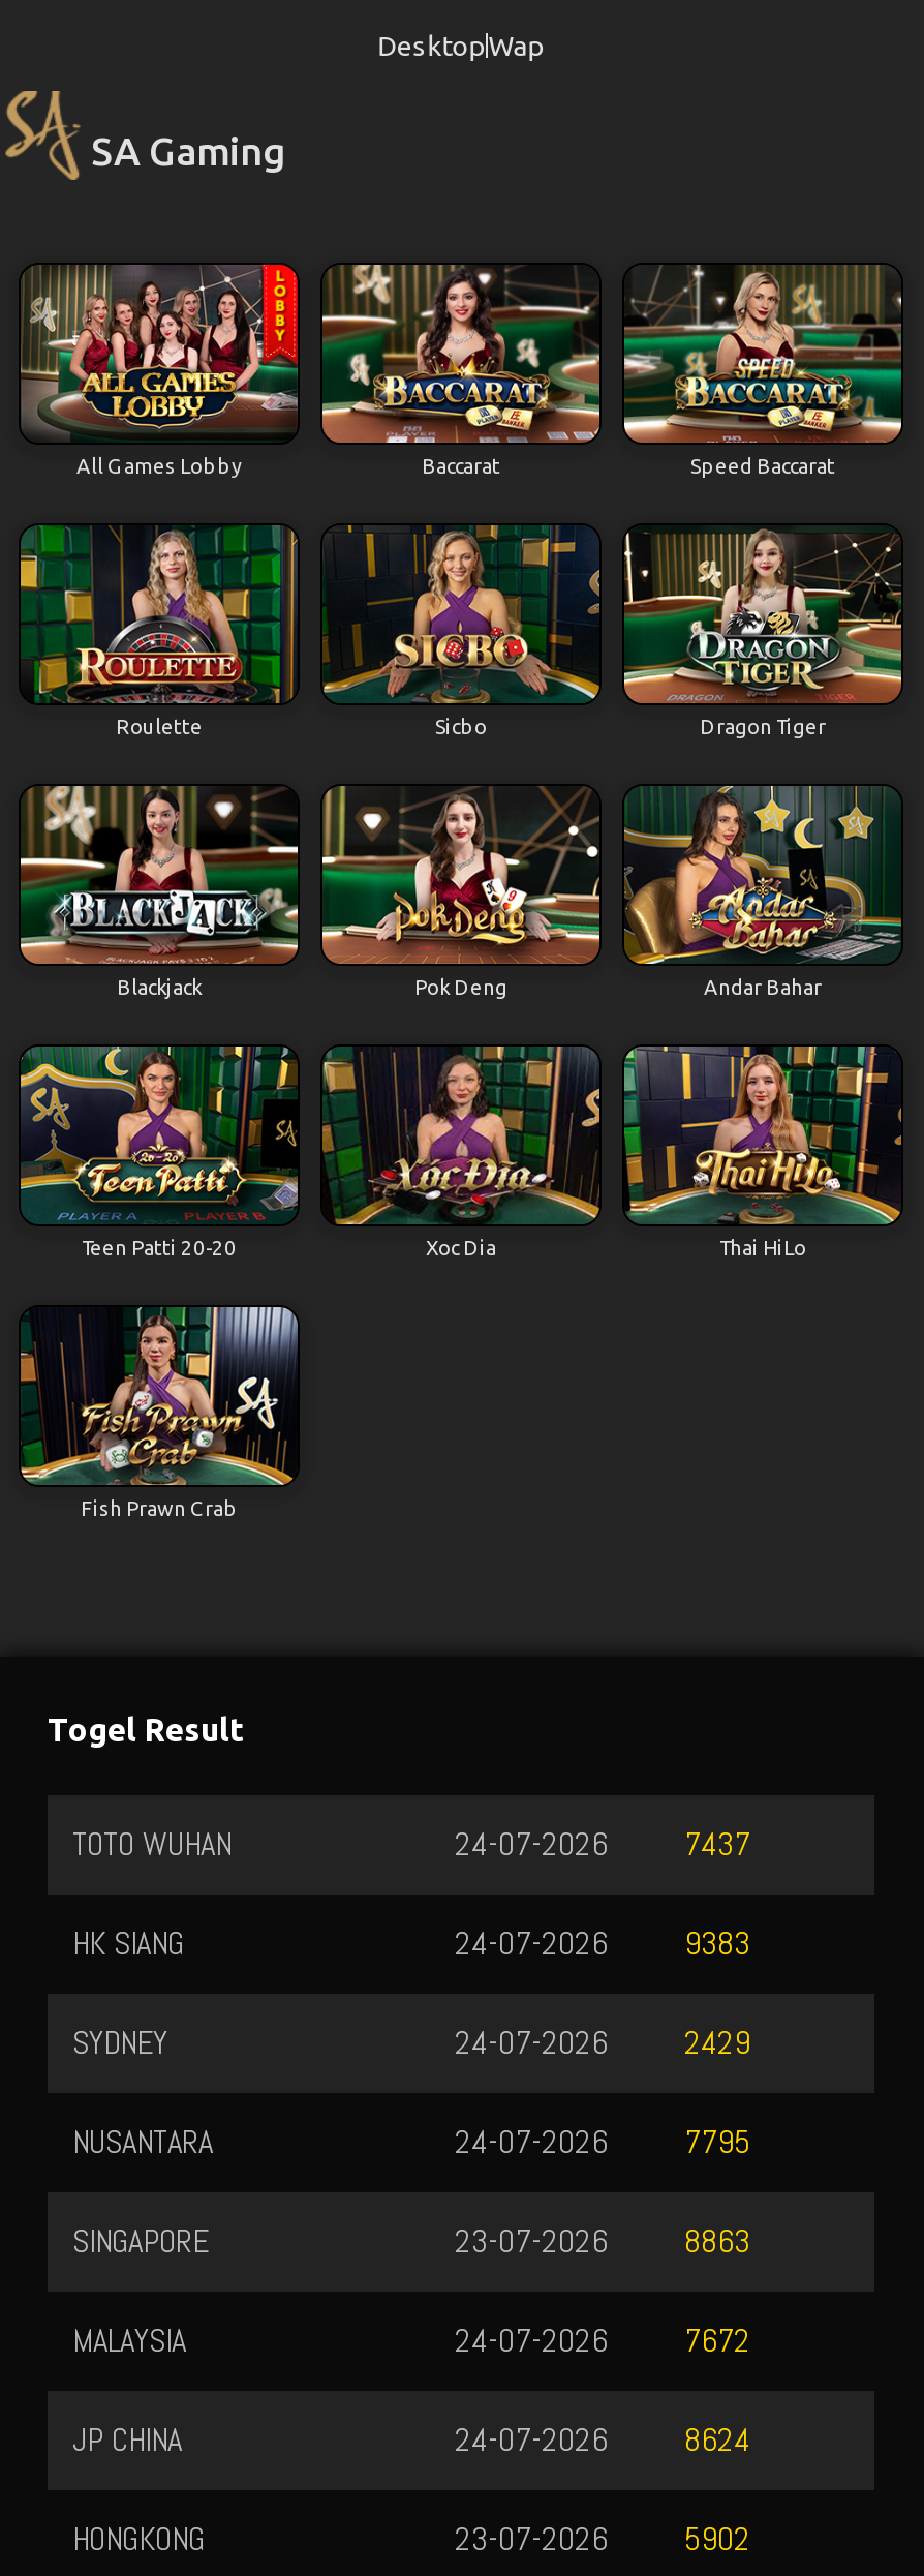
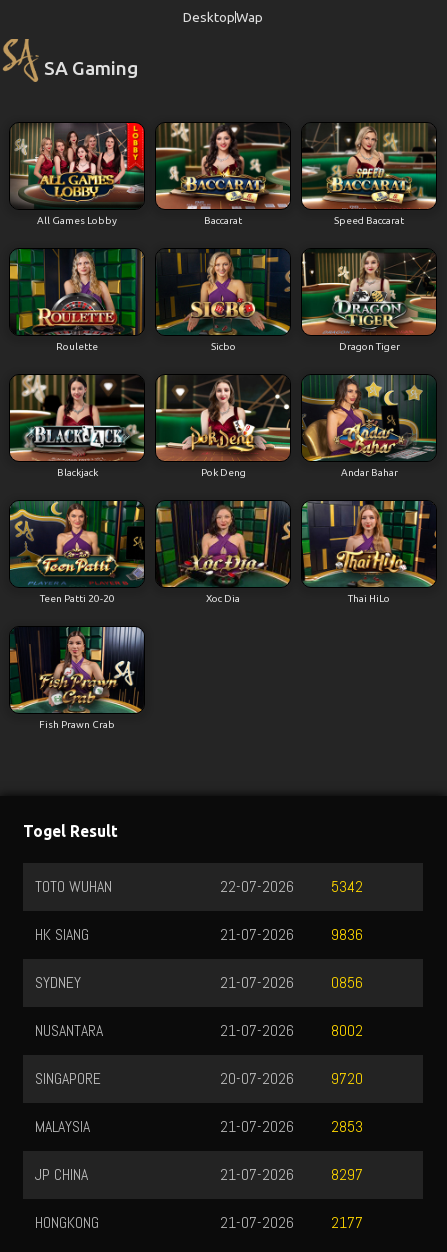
- 24-07-2026
+ 22-07-2026

- 7437
+ 5342

- 24-07-2026
+ 21-07-2026

- 9383
+ 9836

- 24-07-2026
+ 21-07-2026

- 2429
+ 0856

- 24-07-2026
+ 21-07-2026

- 7795
+ 8002

- 23-07-2026
+ 20-07-2026

- 8863
+ 9720

- 24-07-2026
+ 21-07-2026

- 7672
+ 2853

- 24-07-2026
+ 21-07-2026

- 8624
+ 8297

- 23-07-2026
+ 21-07-2026

- 5902
+ 2177
